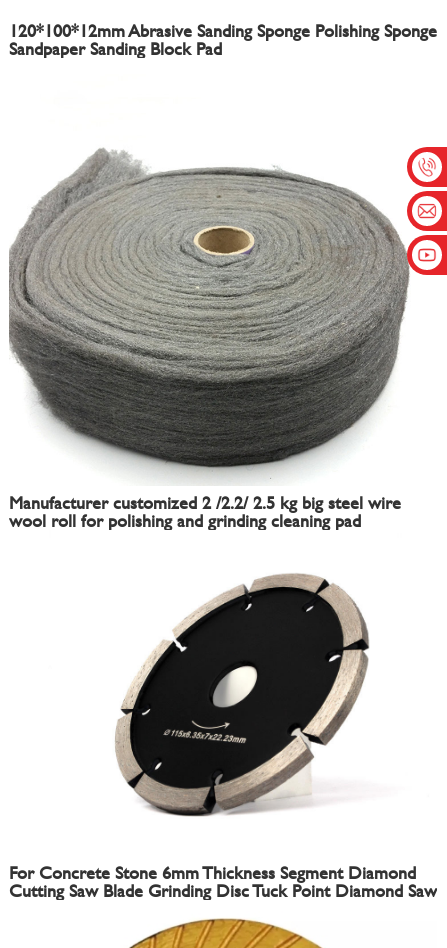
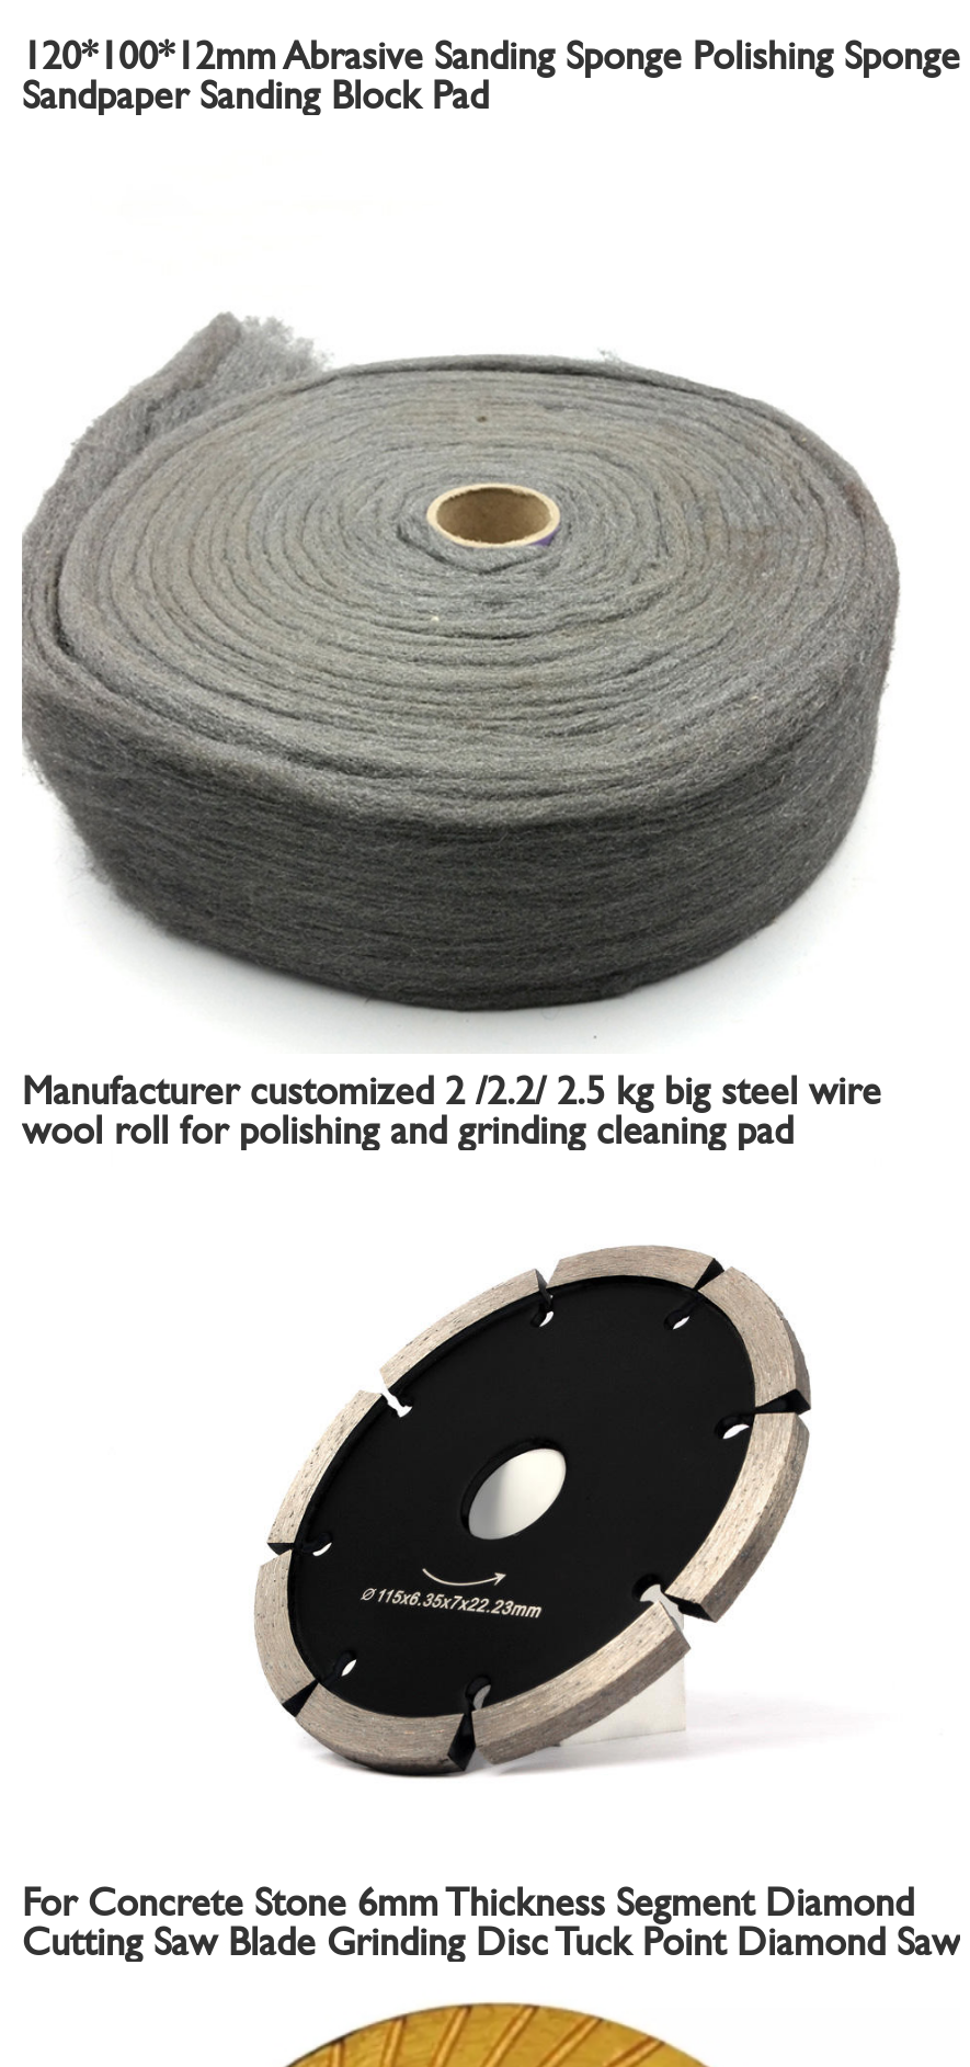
- [image]
